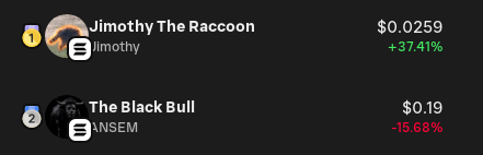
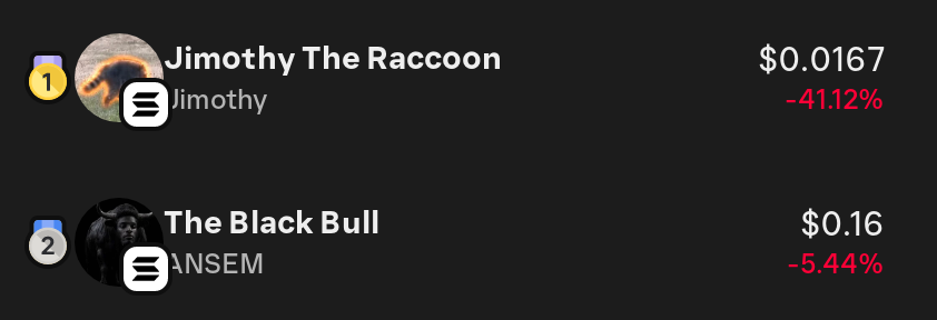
- $0.0259
+ $0.0167

- +37.41%
+ -41.12%

- $0.19
+ $0.16

- -15.68%
+ -5.44%
